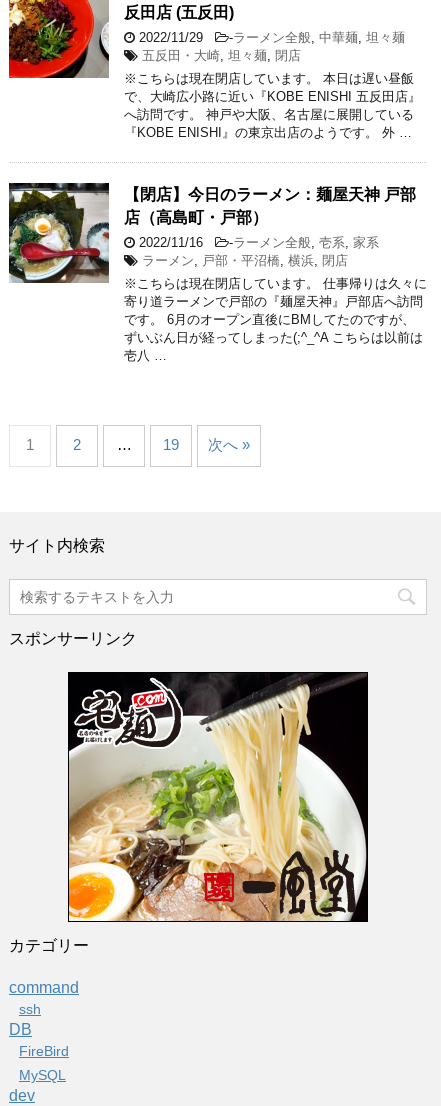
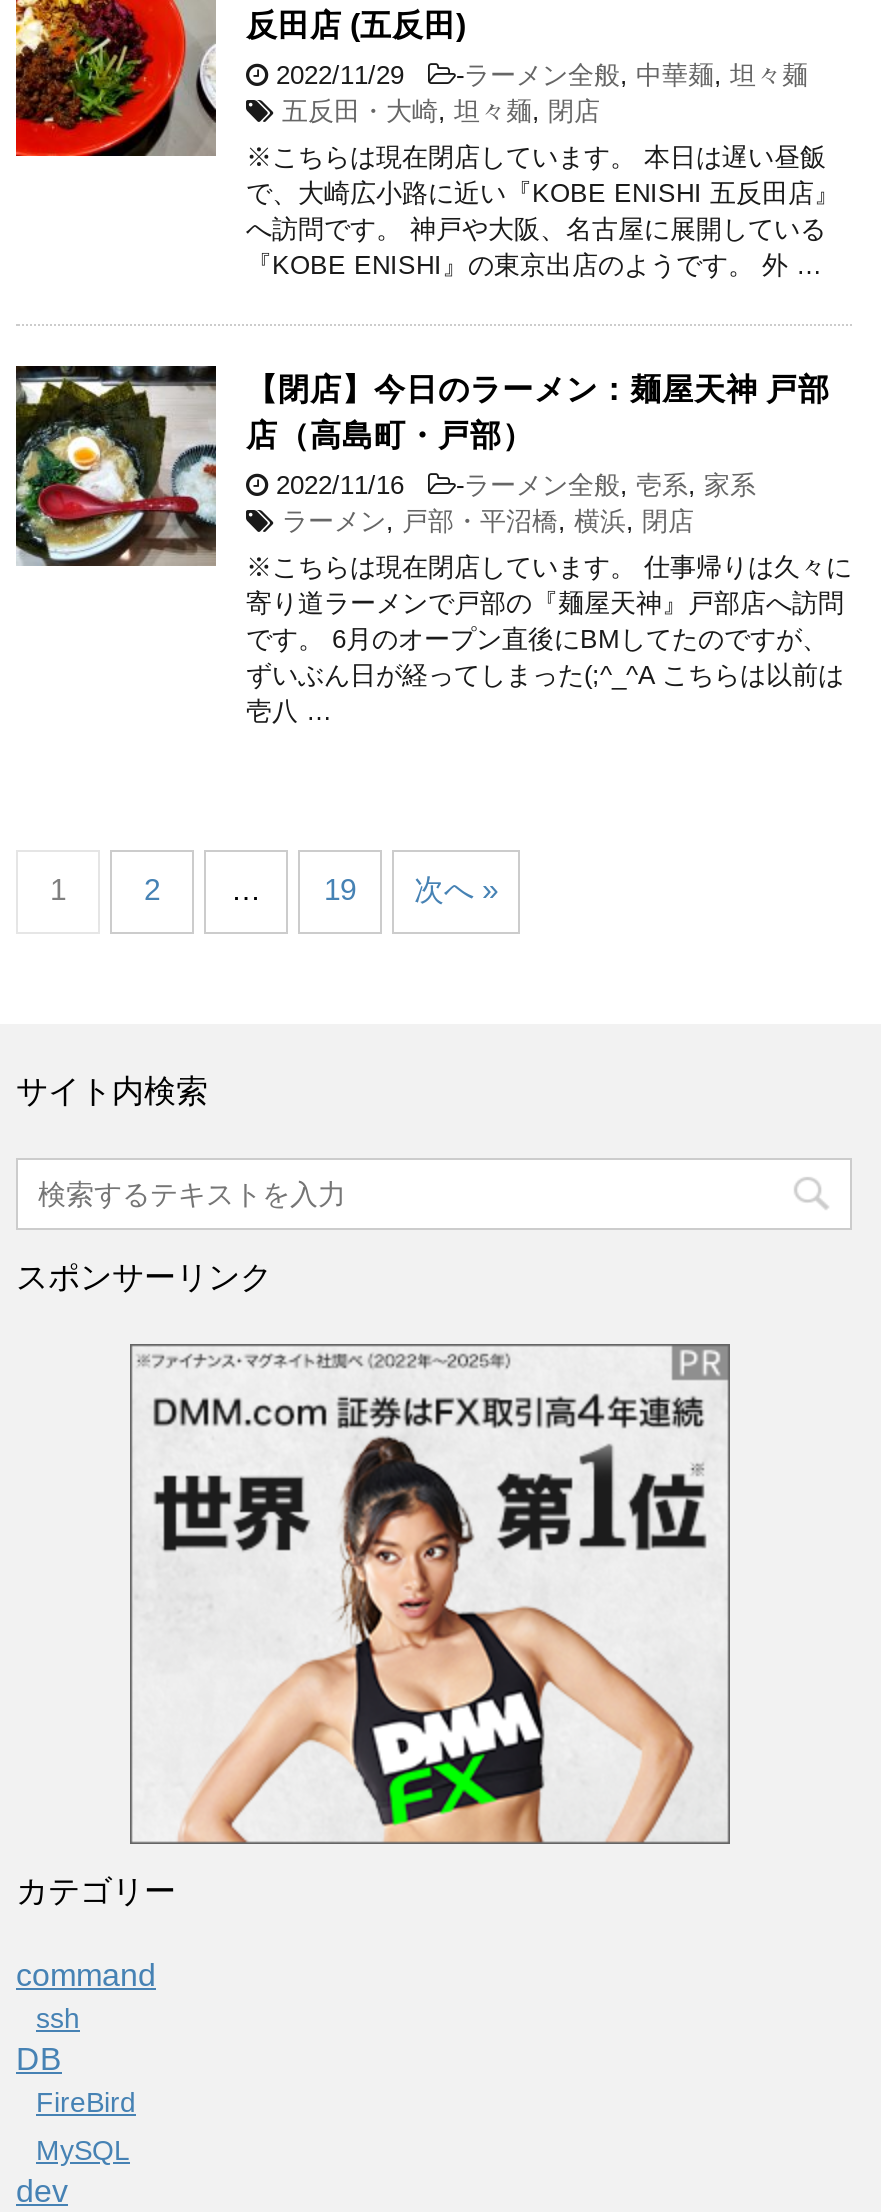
- [image]
+ [image]
